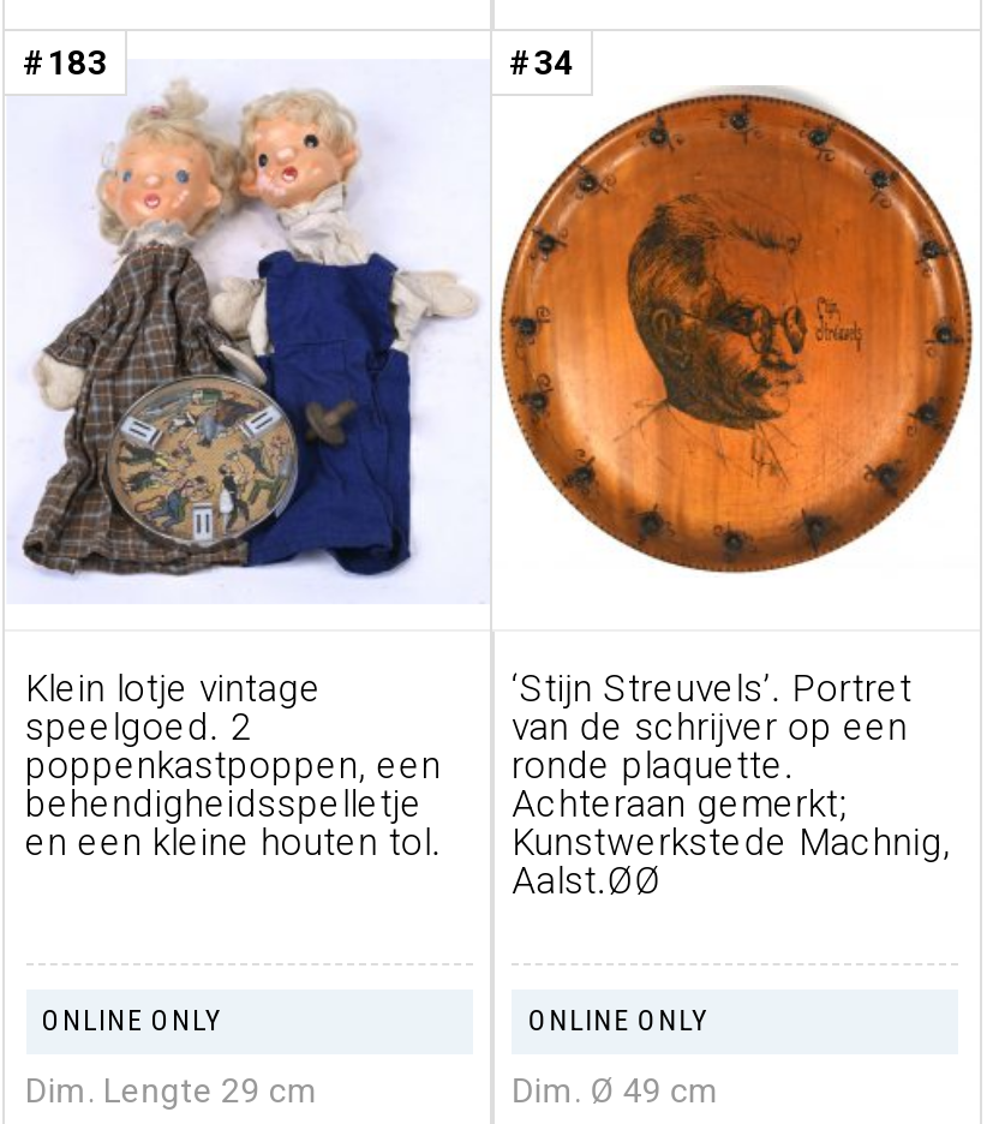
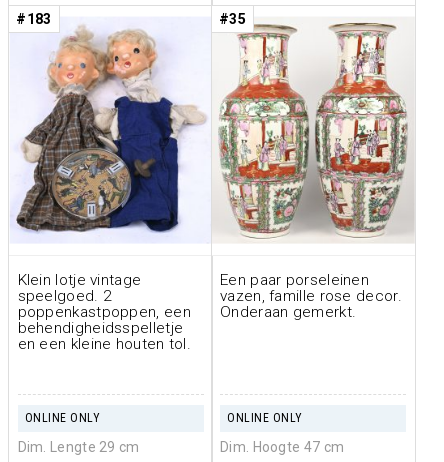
- [image]
- #34
+ [image]
+ #35

- ‘Stijn Streuvels’. Portret
- van de schrijver op een
- ronde plaquette.
- Achteraan gemerkt;
- Kunstwerkstede Machnig,
- Aalst.ØØ
+ Een paar porseleinen
+ vazen, famille rose decor.
+ Onderaan gemerkt.

- Dim. Ø 49 cm
+ Dim. Hoogte 47 cm
